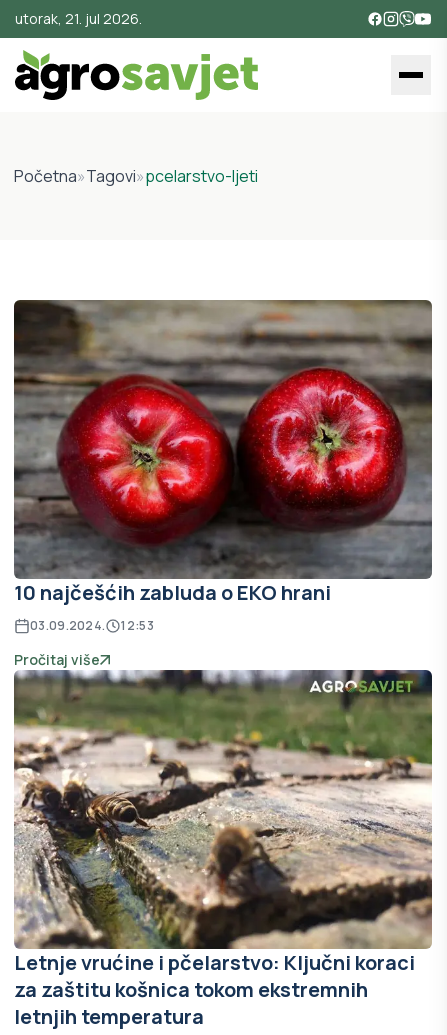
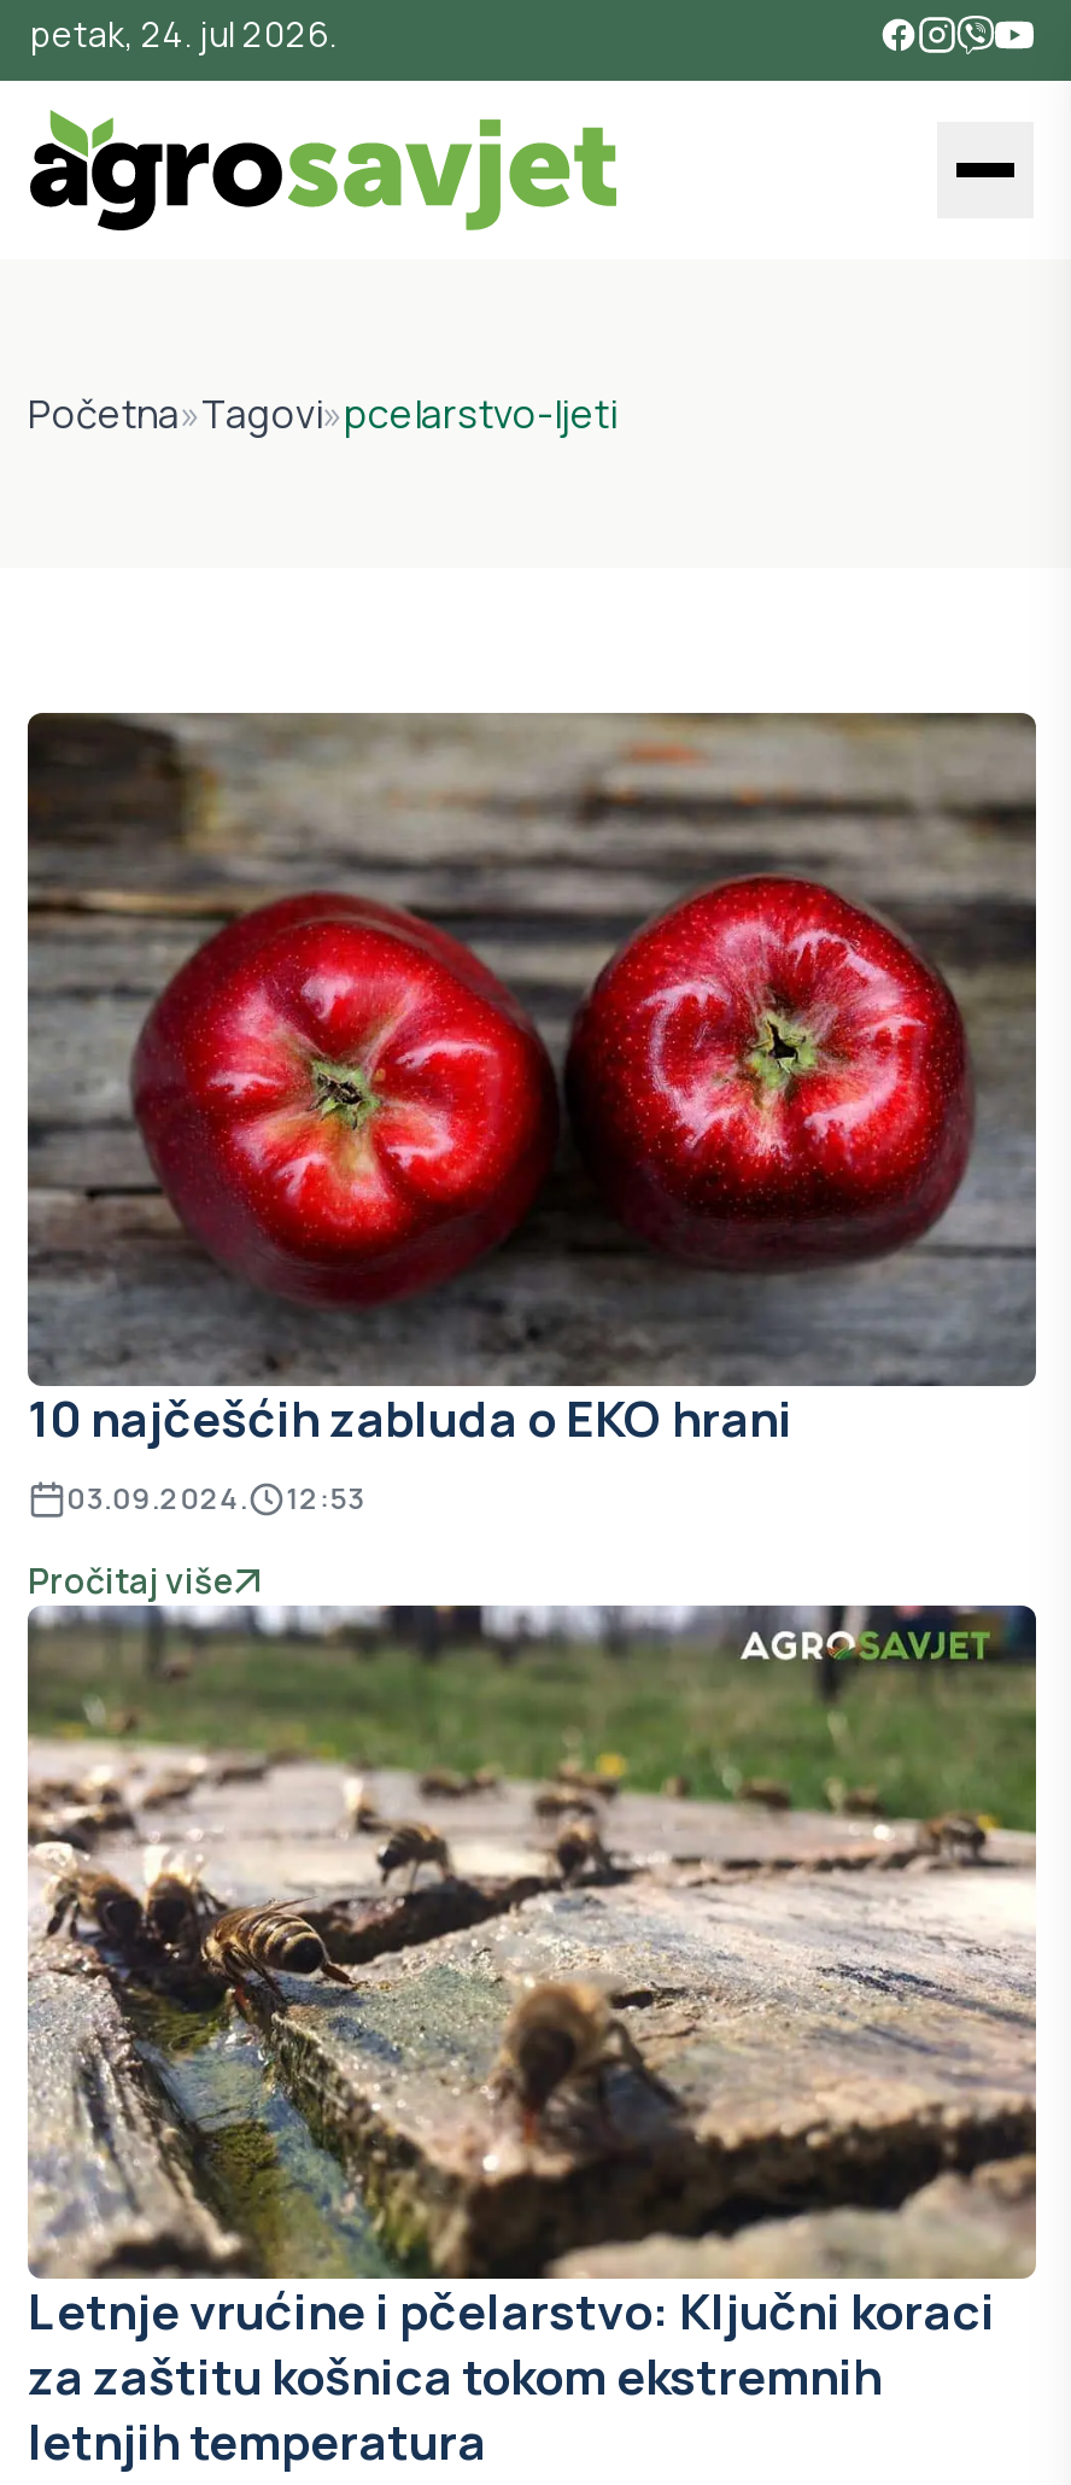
- utorak, 21. jul 2026.
+ petak, 24. jul 2026.
